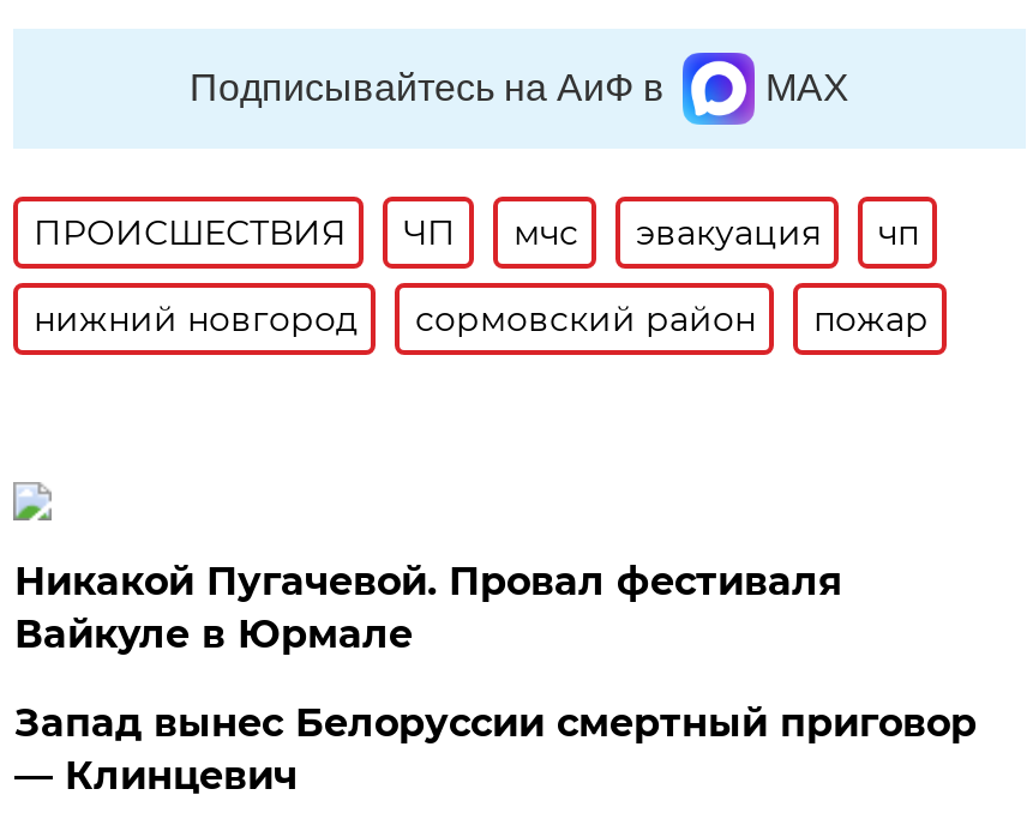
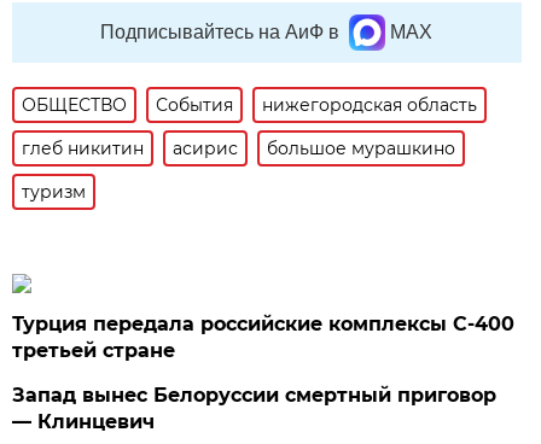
- ПРОИСШЕСТВИЯ
- ЧП
- мчс
- эвакуация
- чп
- нижний новгород
- сормовский район
- пожар
+ ОБЩЕСТВО
+ События
+ нижегородская область
+ глеб никитин
+ асирис
+ большое мурашкино
+ туризм

- Никакой Пугачевой. Провал фестиваля
- Вайкуле в Юрмале
+ Турция передала российские комплексы С-400
+ третьей стране
